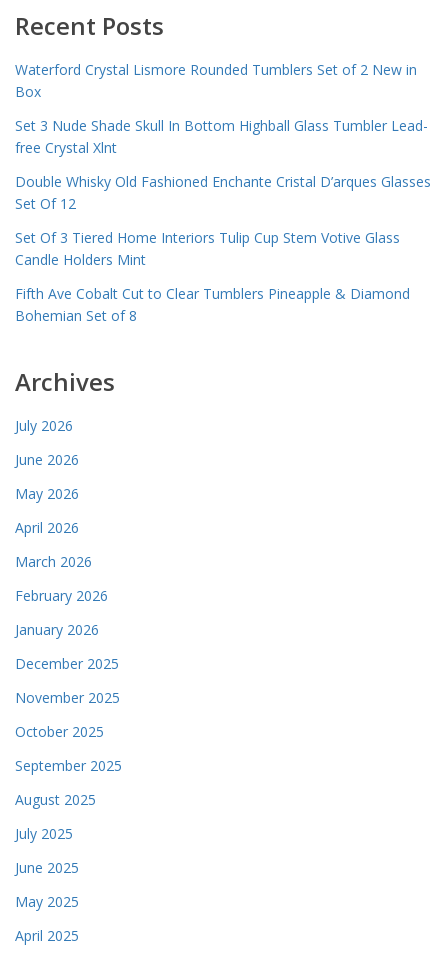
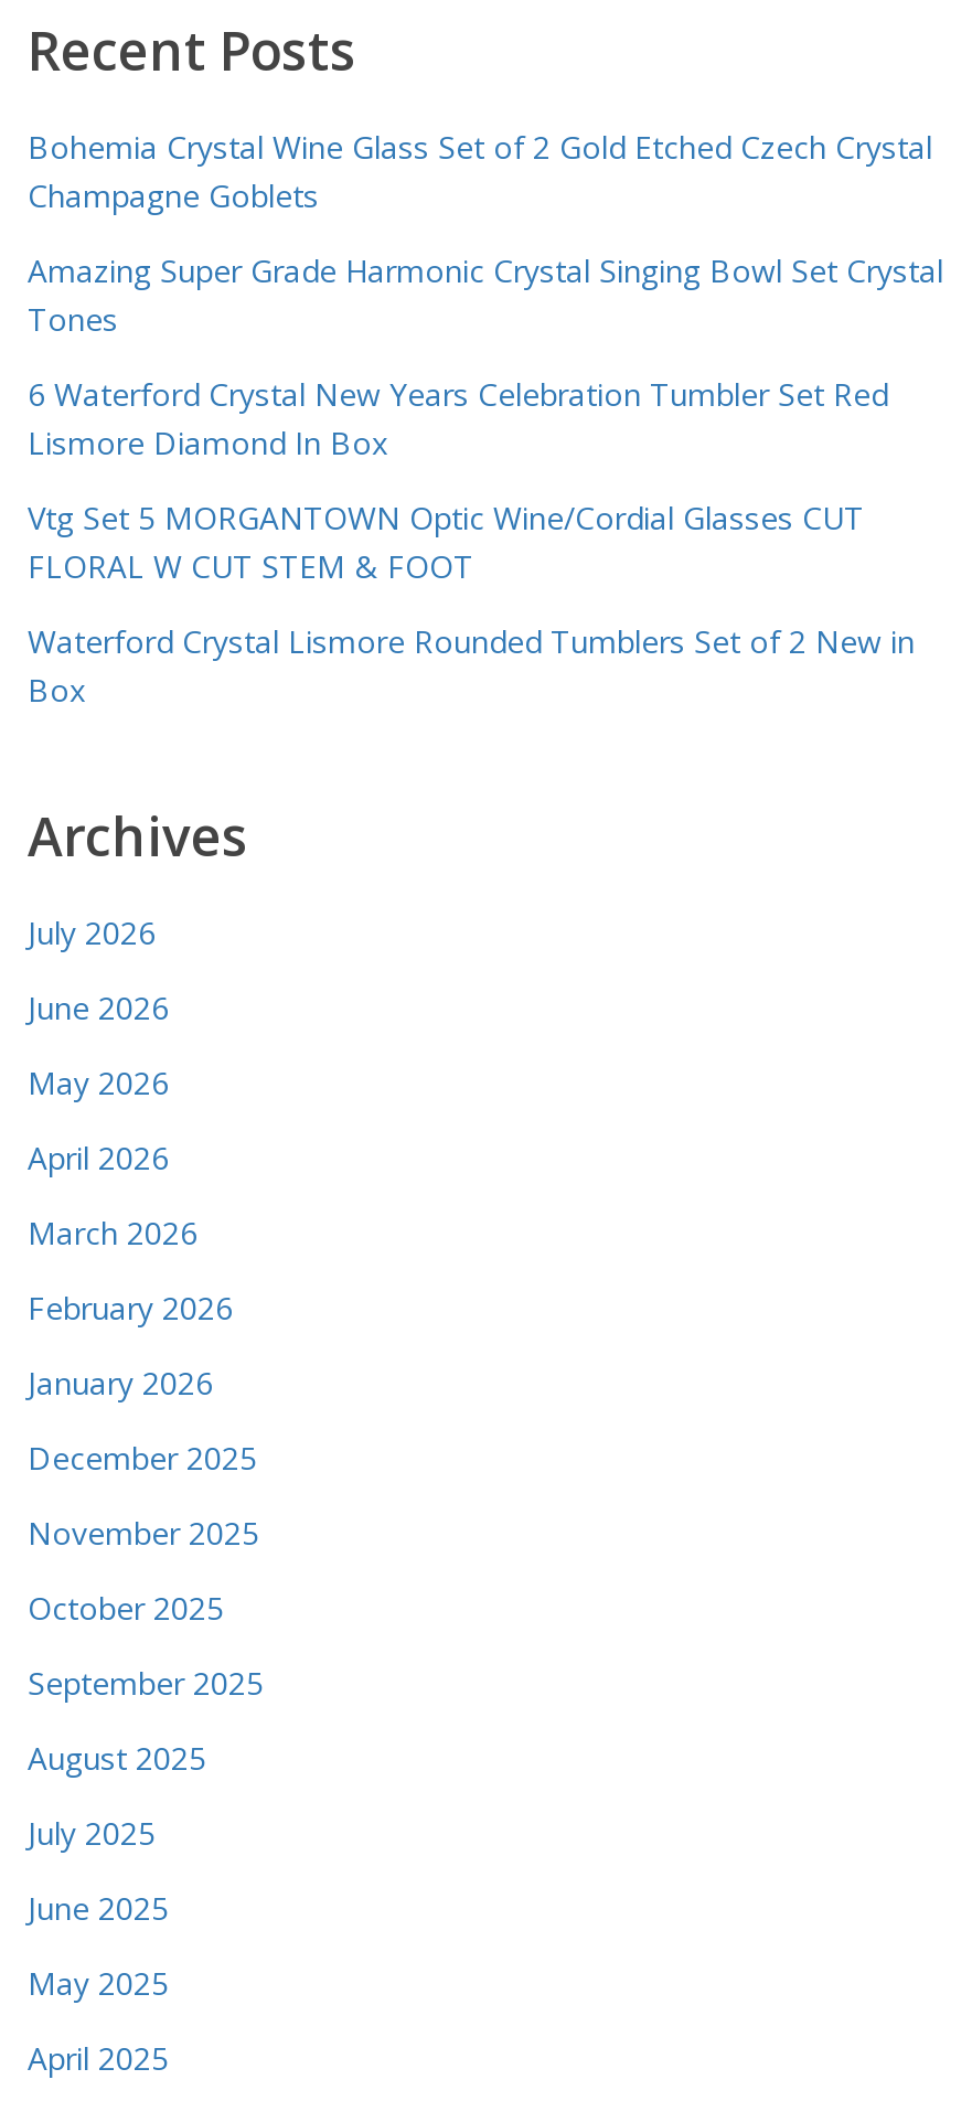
+ Bohemia Crystal Wine Glass Set of 2 Gold Etched Czech Crystal
+ Champagne Goblets
+ Amazing Super Grade Harmonic Crystal Singing Bowl Set Crystal
+ Tones
+ 6 Waterford Crystal New Years Celebration Tumbler Set Red
+ Lismore Diamond In Box
+ Vtg Set 5 MORGANTOWN Optic Wine/Cordial Glasses CUT
+ FLORAL W CUT STEM & FOOT

moved down: Waterford Crystal Lismore Rounded Tumblers Set of 2 New in | Box

- Set 3 Nude Shade Skull In Bottom Highball Glass Tumbler Lead-
- free Crystal Xlnt
- Double Whisky Old Fashioned Enchante Cristal D’arques Glasses
- Set Of 12
- Set Of 3 Tiered Home Interiors Tulip Cup Stem Votive Glass
- Candle Holders Mint
- Fifth Ave Cobalt Cut to Clear Tumblers Pineapple & Diamond
- Bohemian Set of 8
